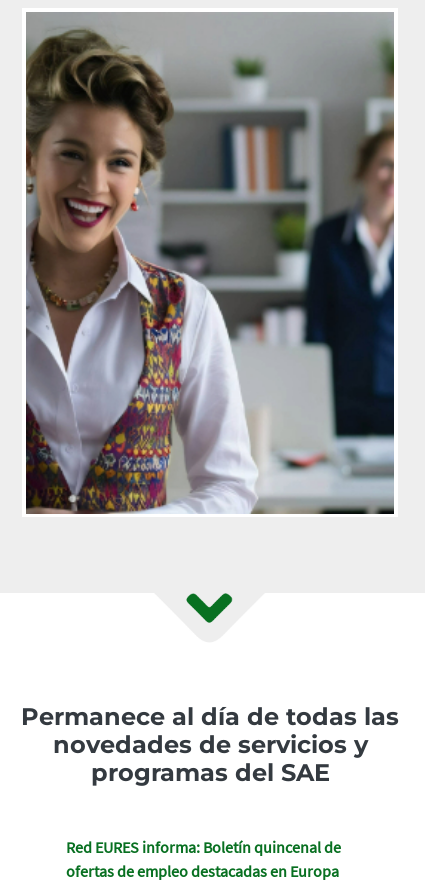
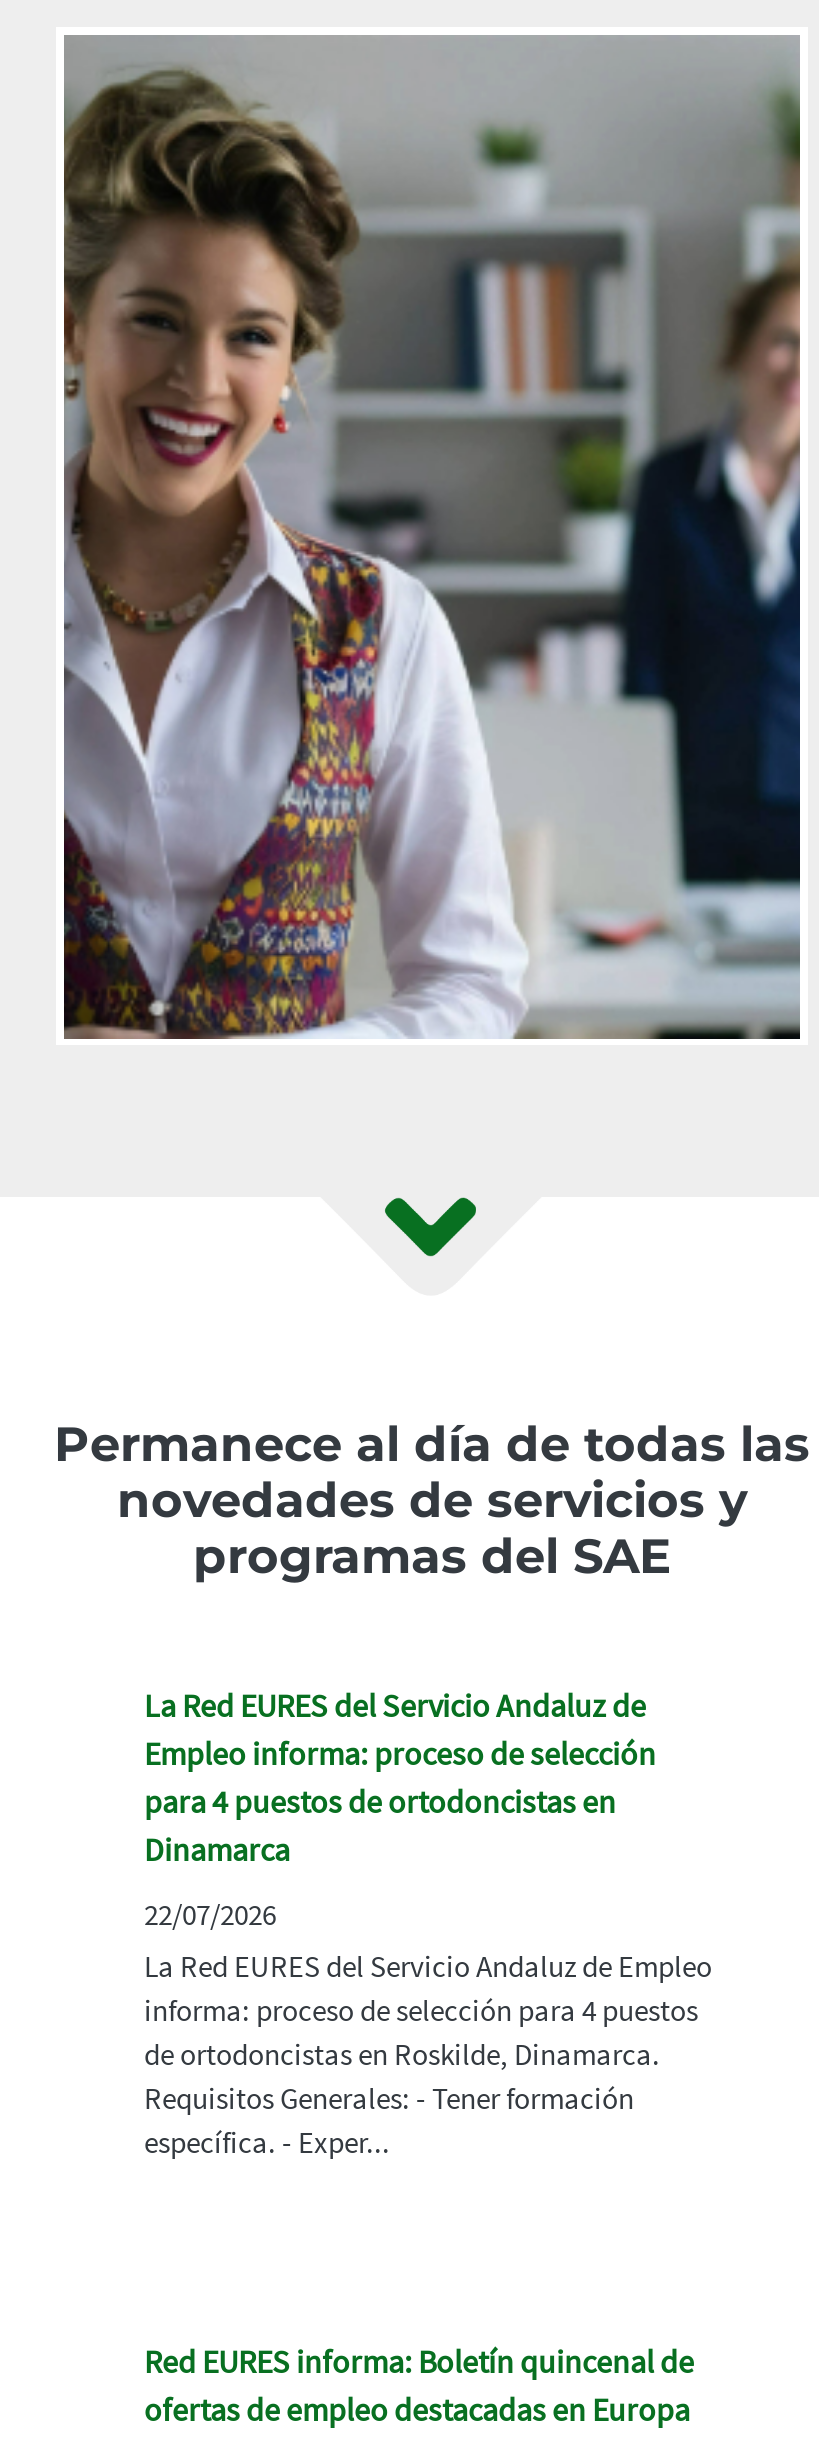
+ La Red EURES del Servicio Andaluz de
+ Empleo informa: proceso de selección
+ para 4 puestos de ortodoncistas en
+ Dinamarca
+ 22/07/2026
+ La Red EURES del Servicio Andaluz de Empleo
+ informa: proceso de selección para 4 puestos
+ de ortodoncistas en Roskilde, Dinamarca.
+ Requisitos Generales: - Tener formación
+ específica. - Exper...
